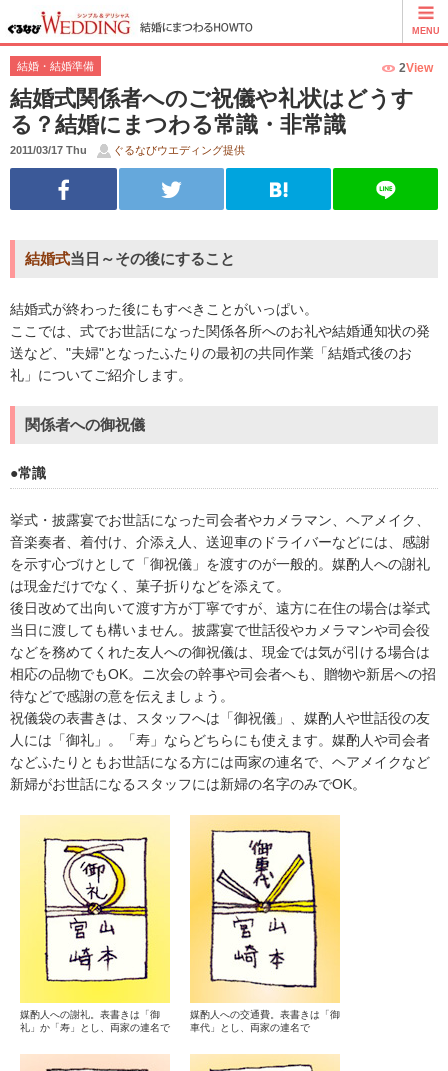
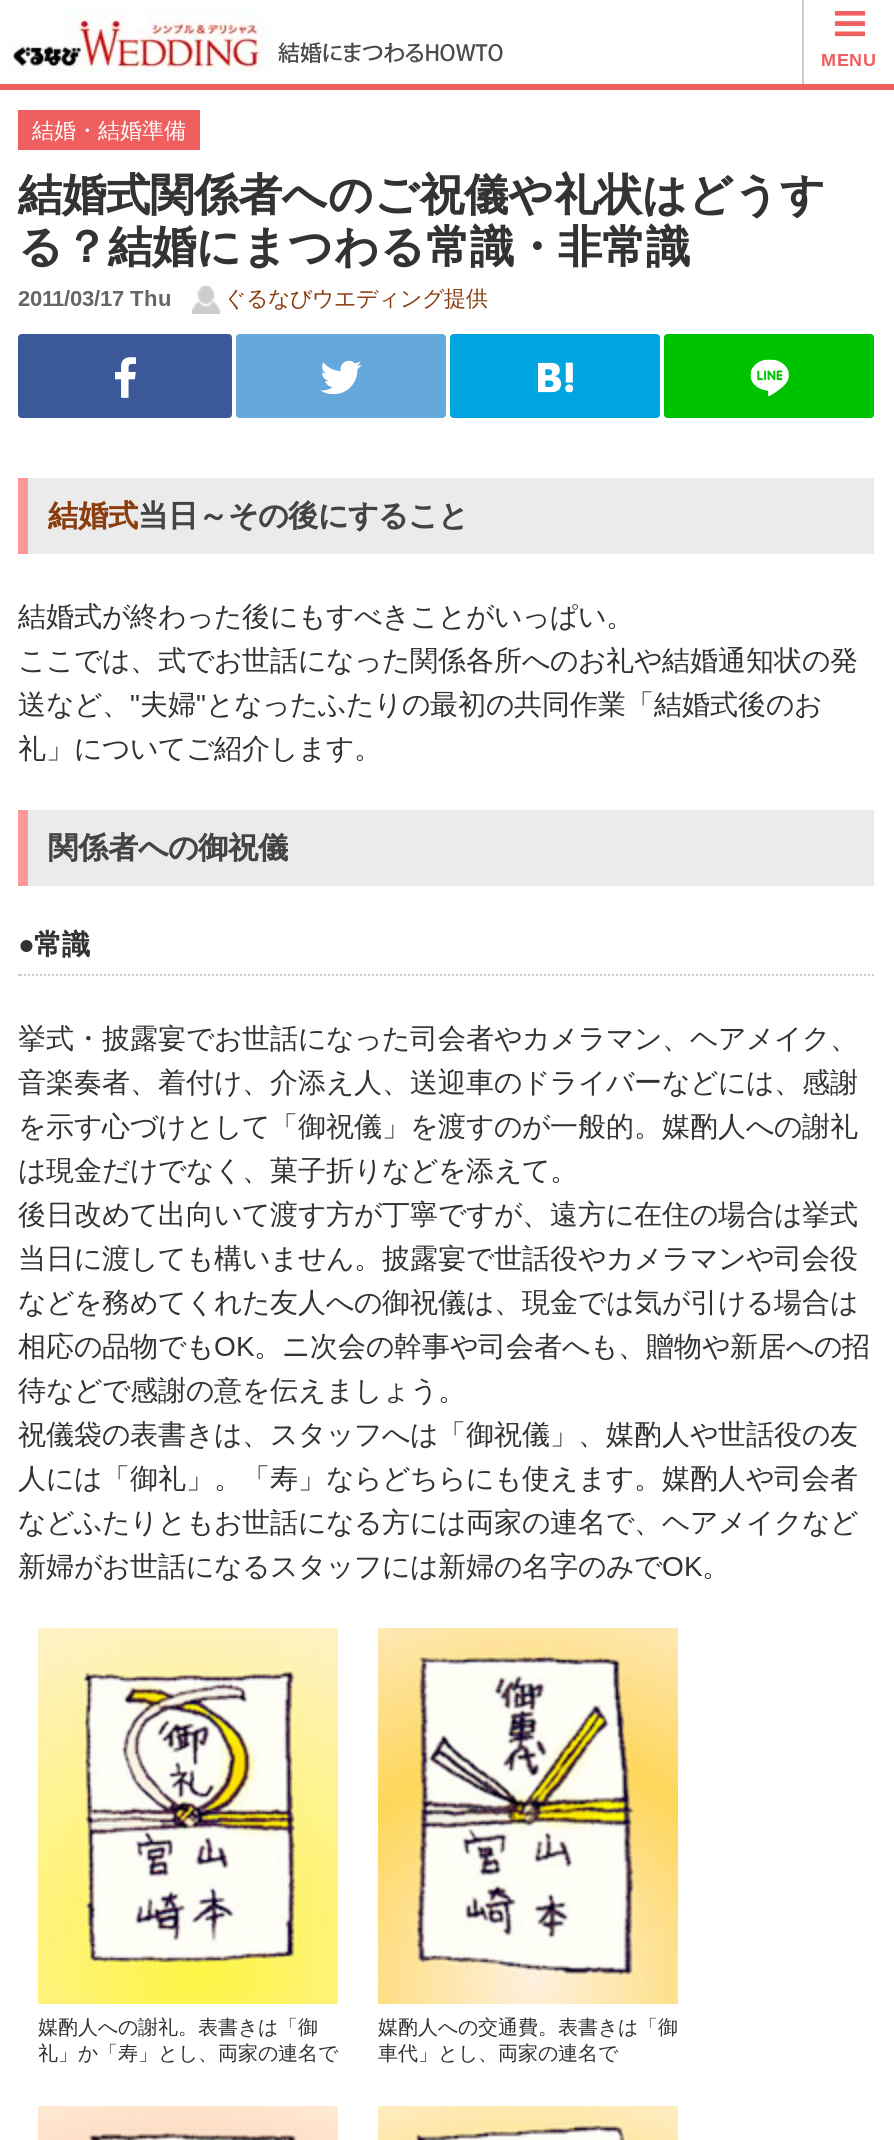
- 2View
